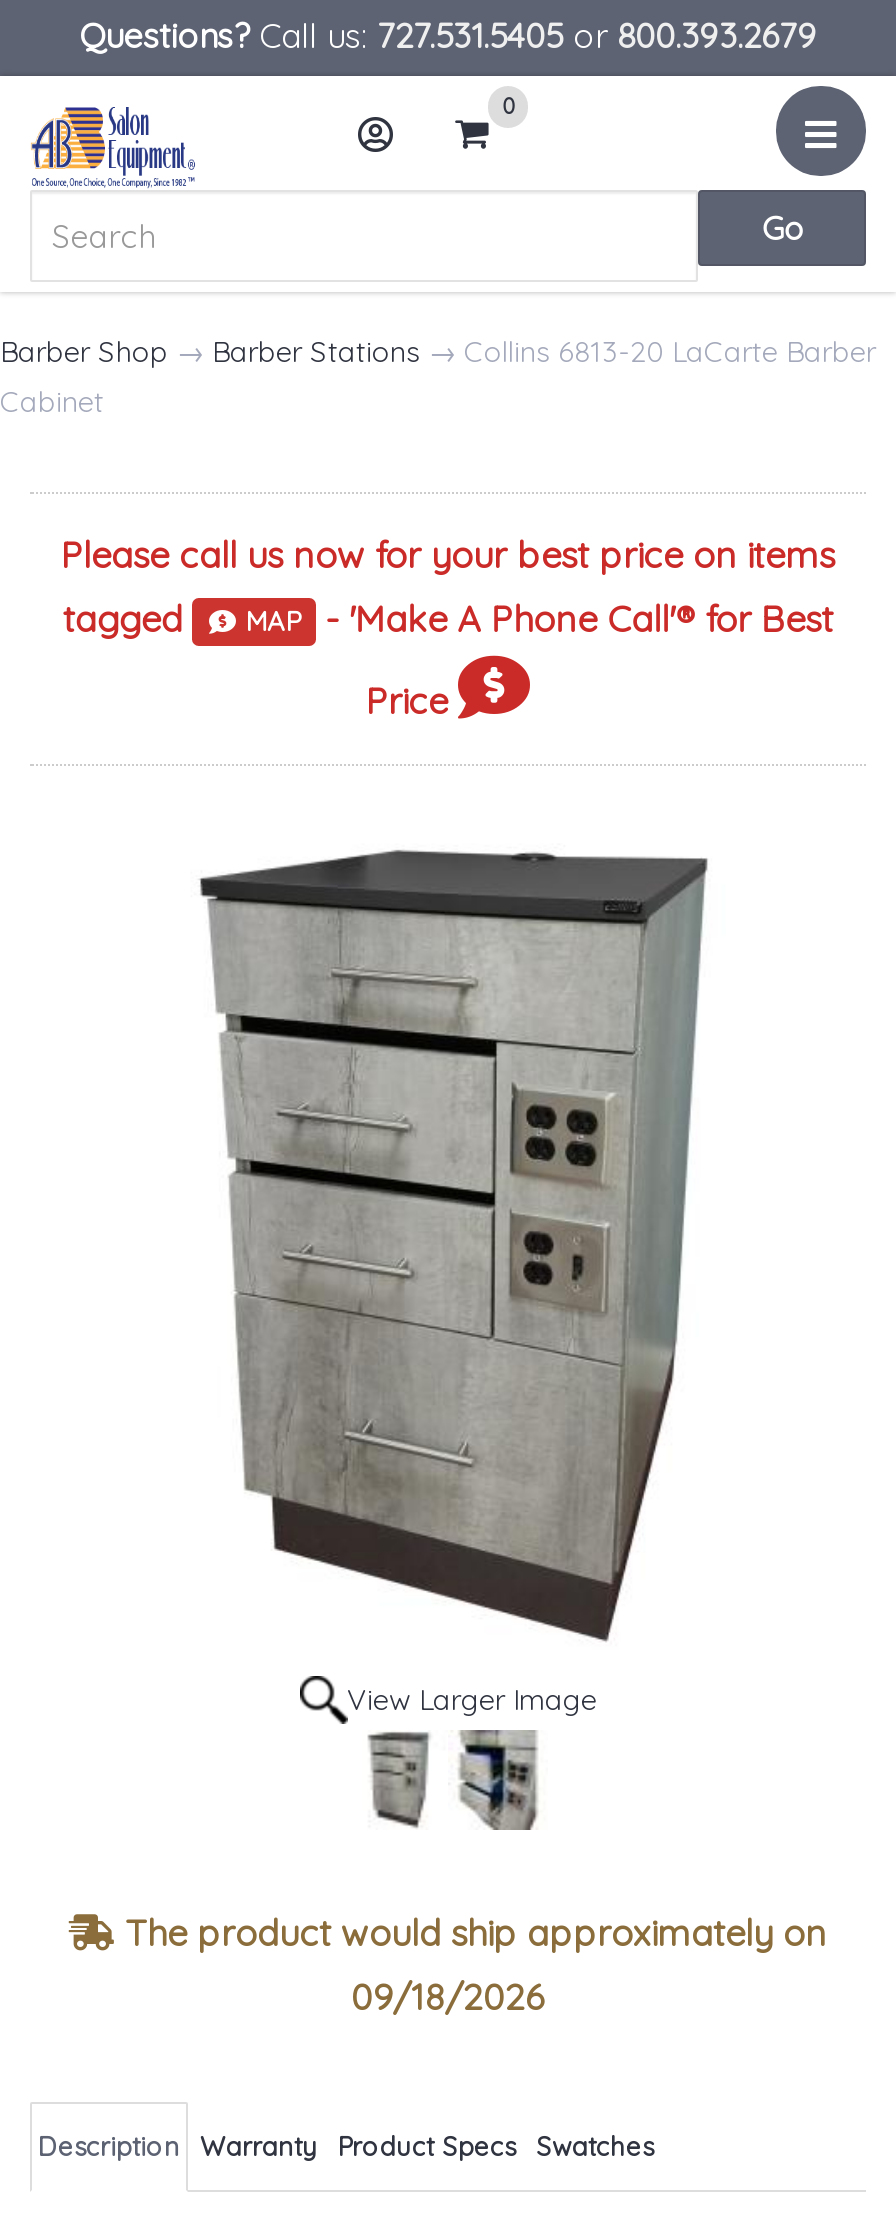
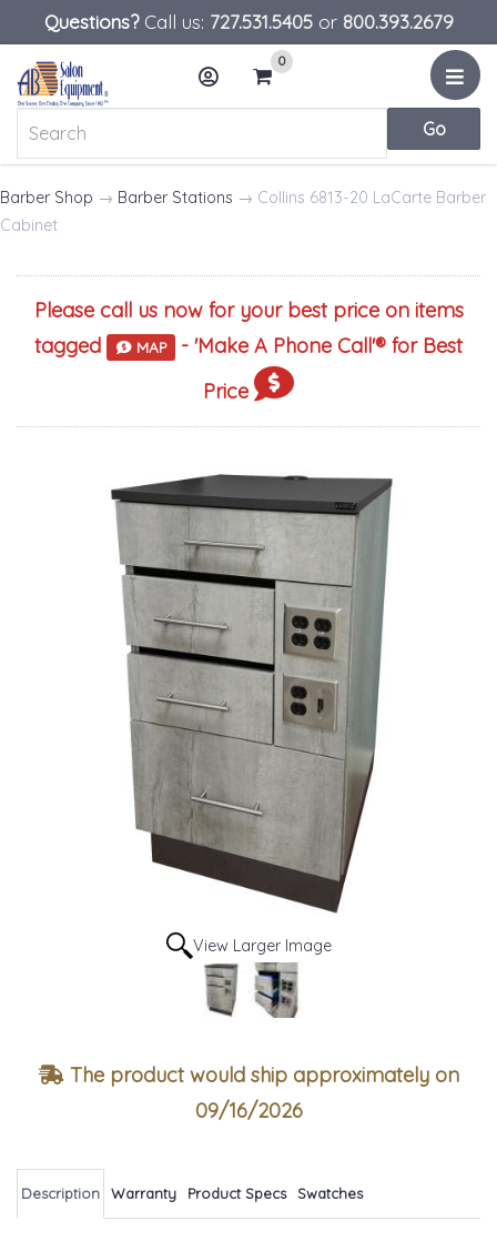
- 09/18/2026
+ 09/16/2026
